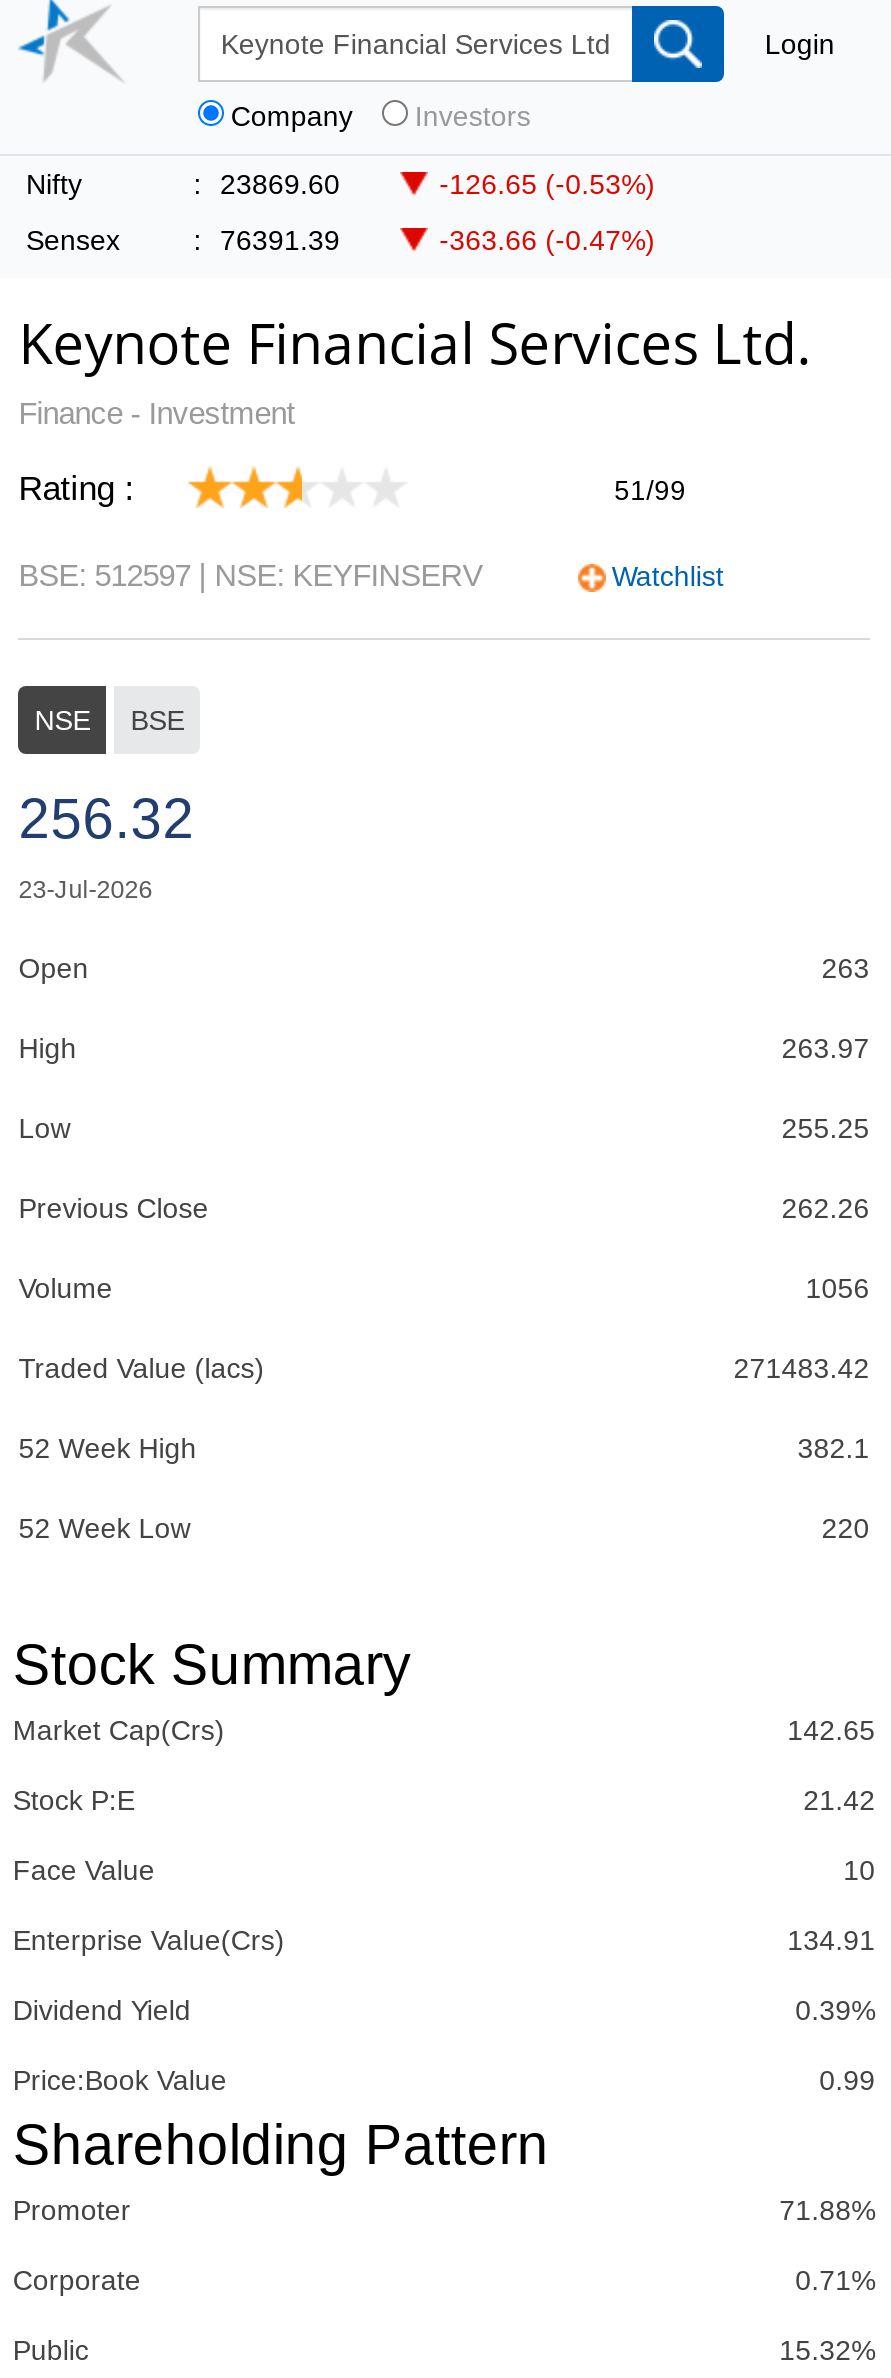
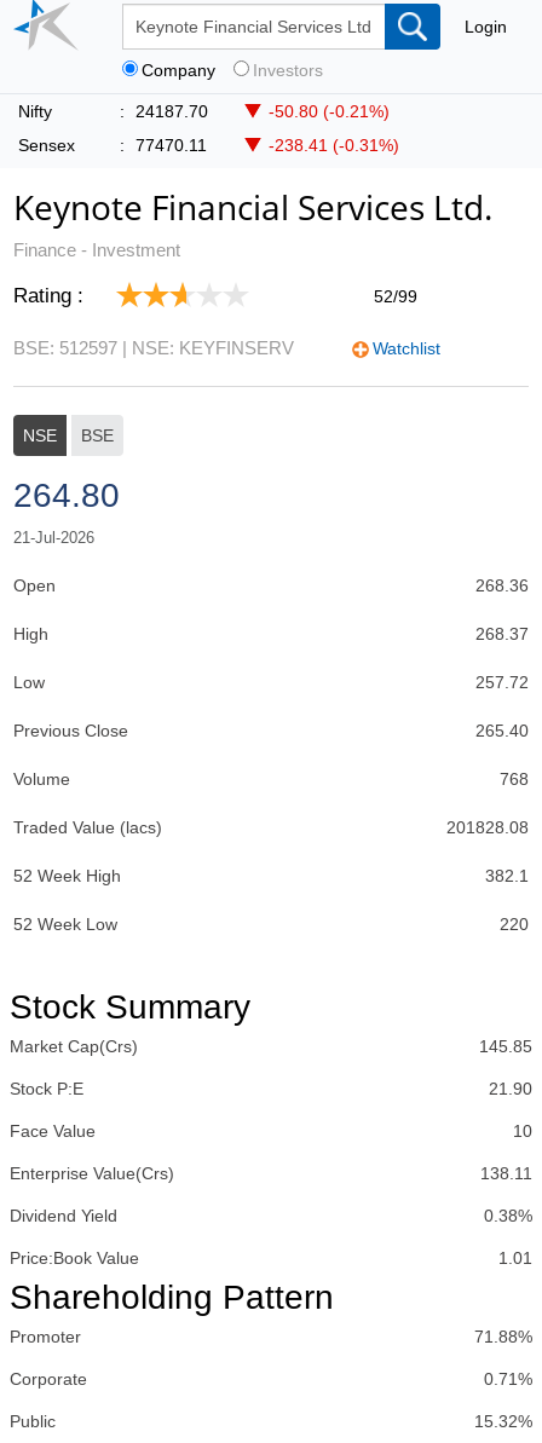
- 23869.60
+ 24187.70

- -126.65 (-0.53%)
+ -50.80 (-0.21%)

- 76391.39
+ 77470.11

- -363.66 (-0.47%)
+ -238.41 (-0.31%)

- 51/99
+ 52/99

- 256.32
- 23-Jul-2026
+ 264.80
+ 21-Jul-2026

- 263
+ 268.36

- 263.97
+ 268.37

- 255.25
+ 257.72

- 262.26
+ 265.40

- 1056
+ 768

- 271483.42
+ 201828.08

- 142.65
+ 145.85

- 21.42
+ 21.90

- 134.91
+ 138.11

- 0.39%
+ 0.38%

- 0.99
+ 1.01
